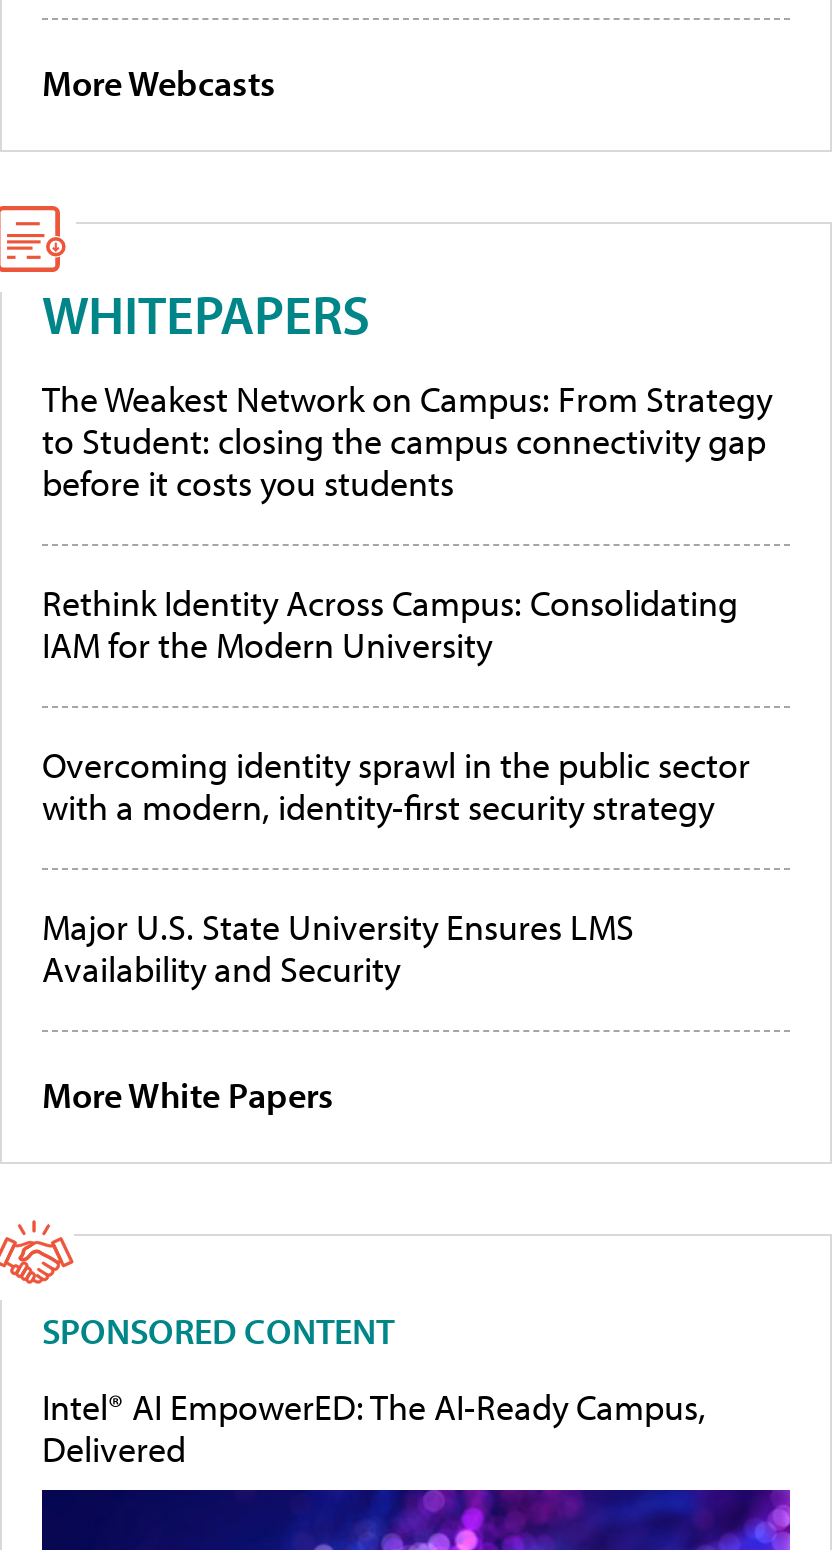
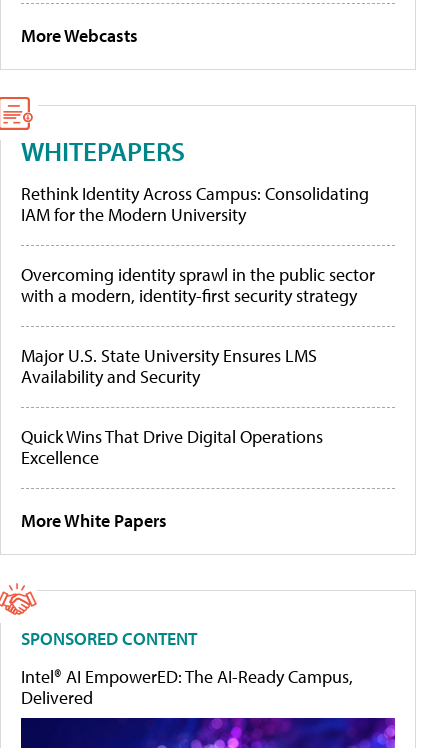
- The Weakest Network on Campus: From Strategy
- to Student: closing the campus connectivity gap
- before it costs you students

moved up: Rethink Identity Across Campus: Consolidating | IAM for the Modern University | Overcoming identity sprawl in the public sector | with a modern, identity-first security strategy | Major U.S. State University Ensures LMS | Availability and Security

+ Quick Wins That Drive Digital Operations
+ Excellence
